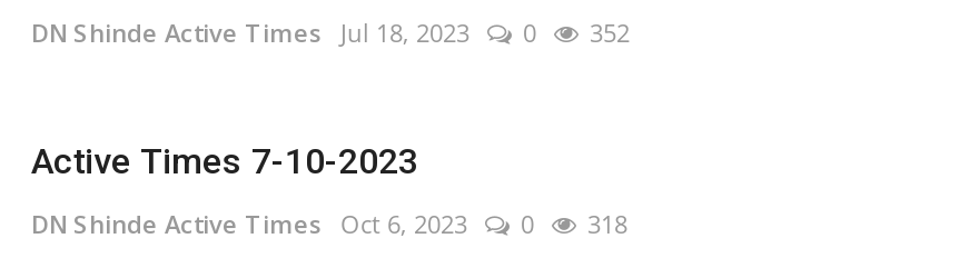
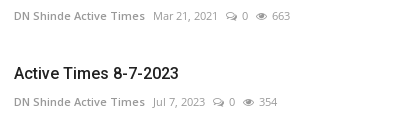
- DN Shinde Active Times Jul 18, 2023
+ DN Shinde Active Times Mar 21, 2021

- 352
+ 663

- Active Times 7-10-2023
+ Active Times 8-7-2023

- DN Shinde Active Times Oct 6, 2023
+ DN Shinde Active Times Jul 7, 2023

- 318
+ 354
